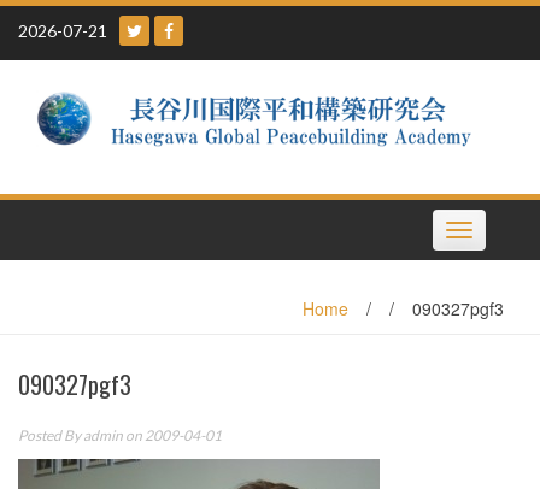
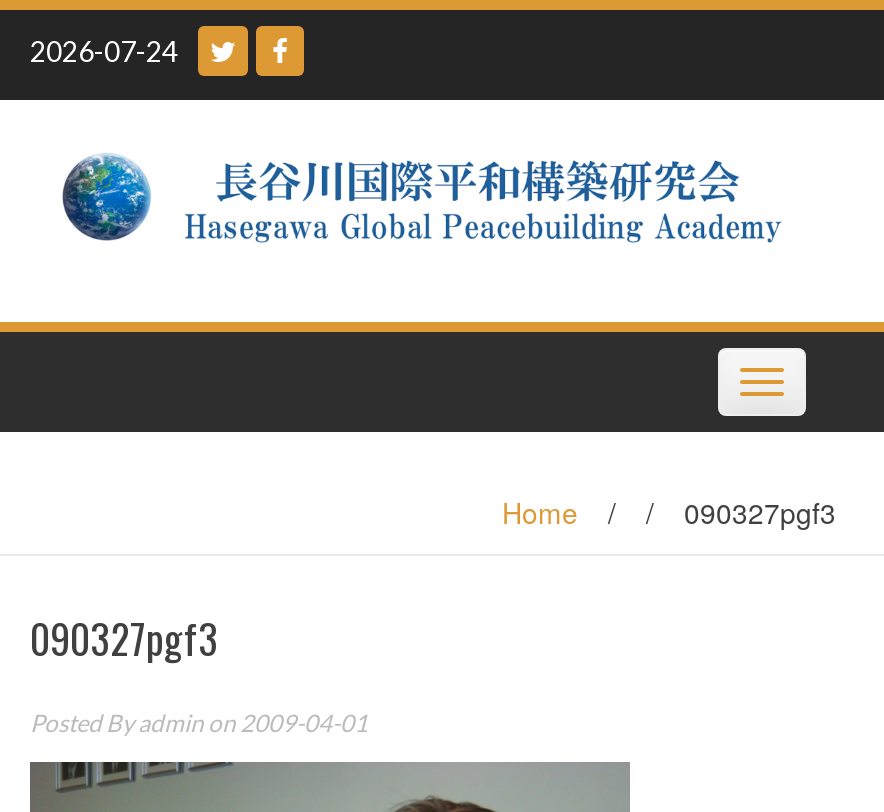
- 2026-07-21
+ 2026-07-24
